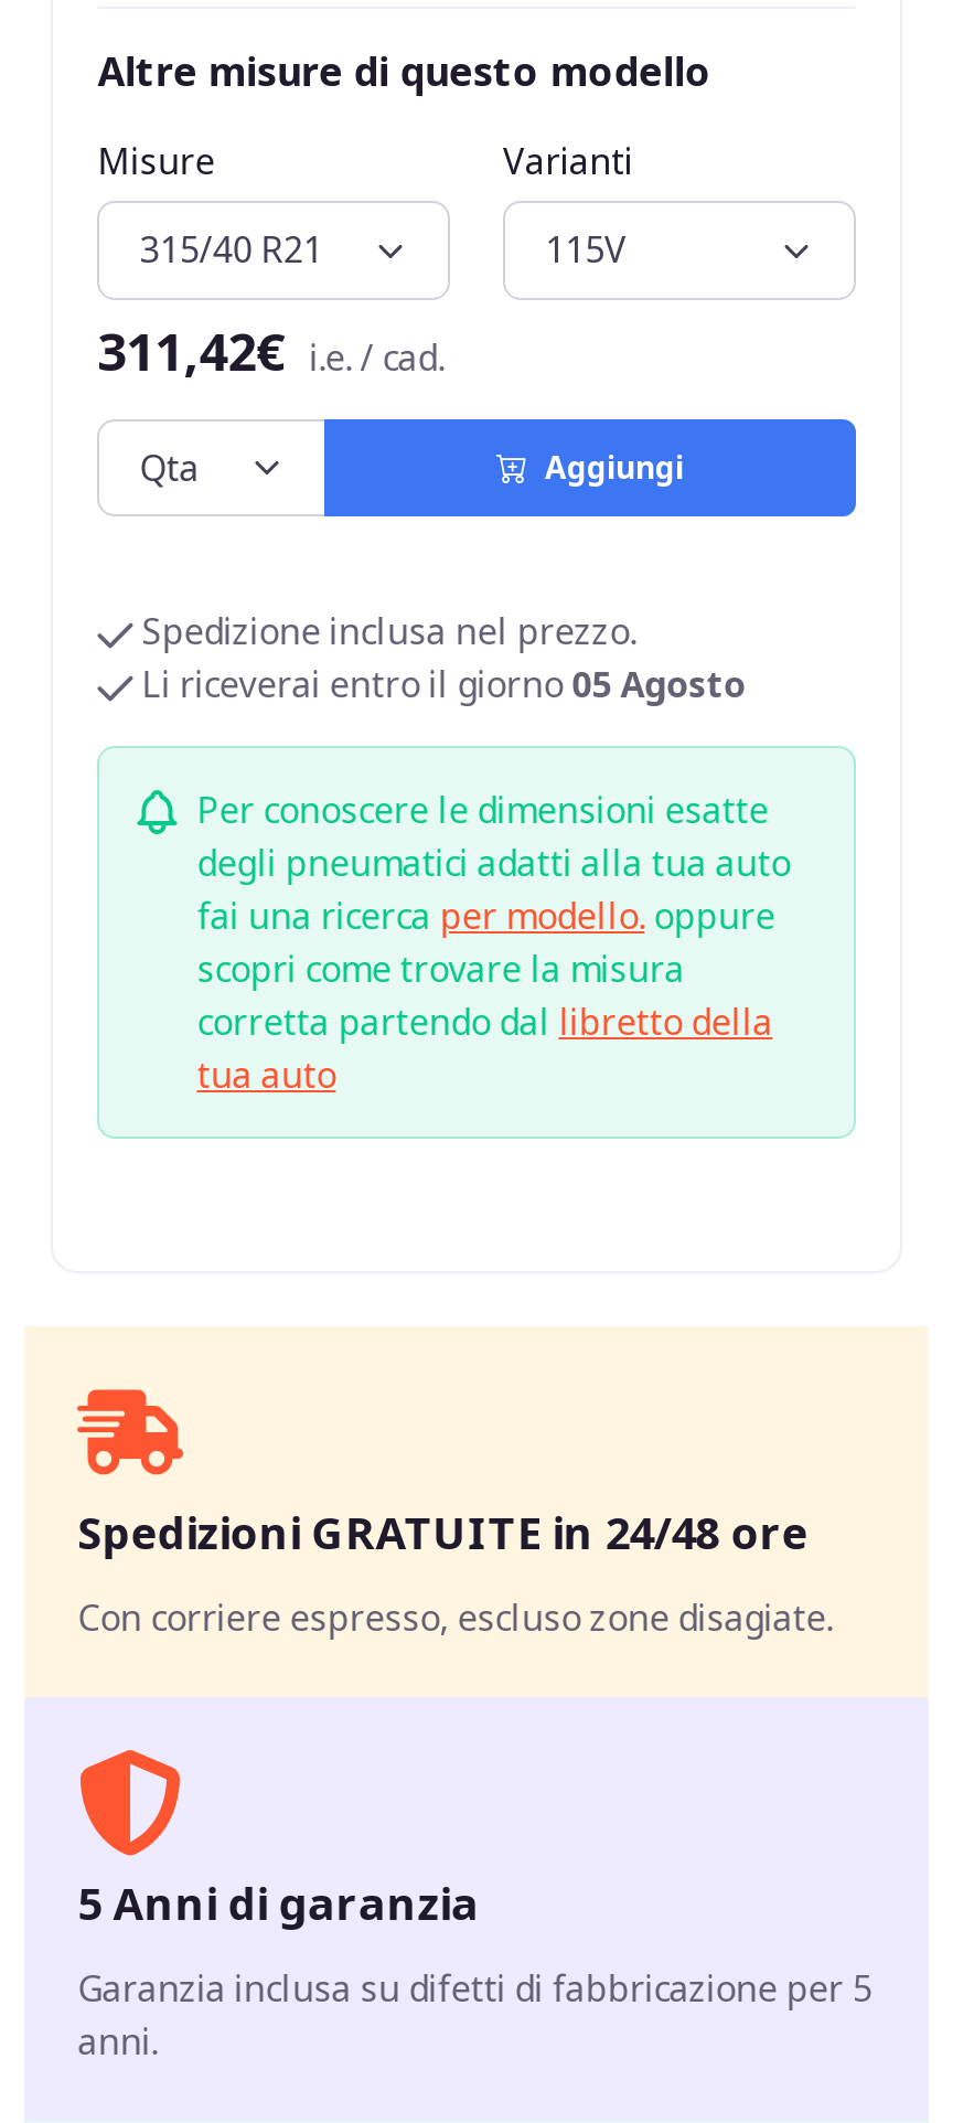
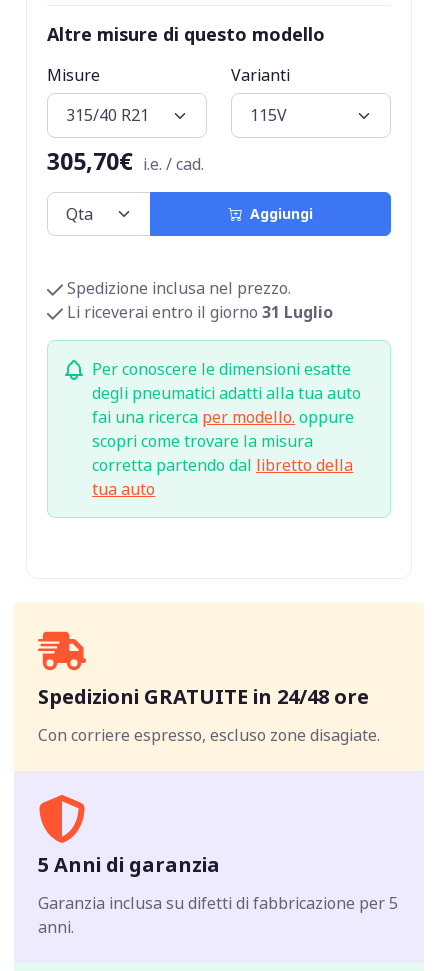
- 311,42€ i.e. / cad.
+ 305,70€ i.e. / cad.

- Li riceverai entro il giorno 05 Agosto
+ Li riceverai entro il giorno 31 Luglio
